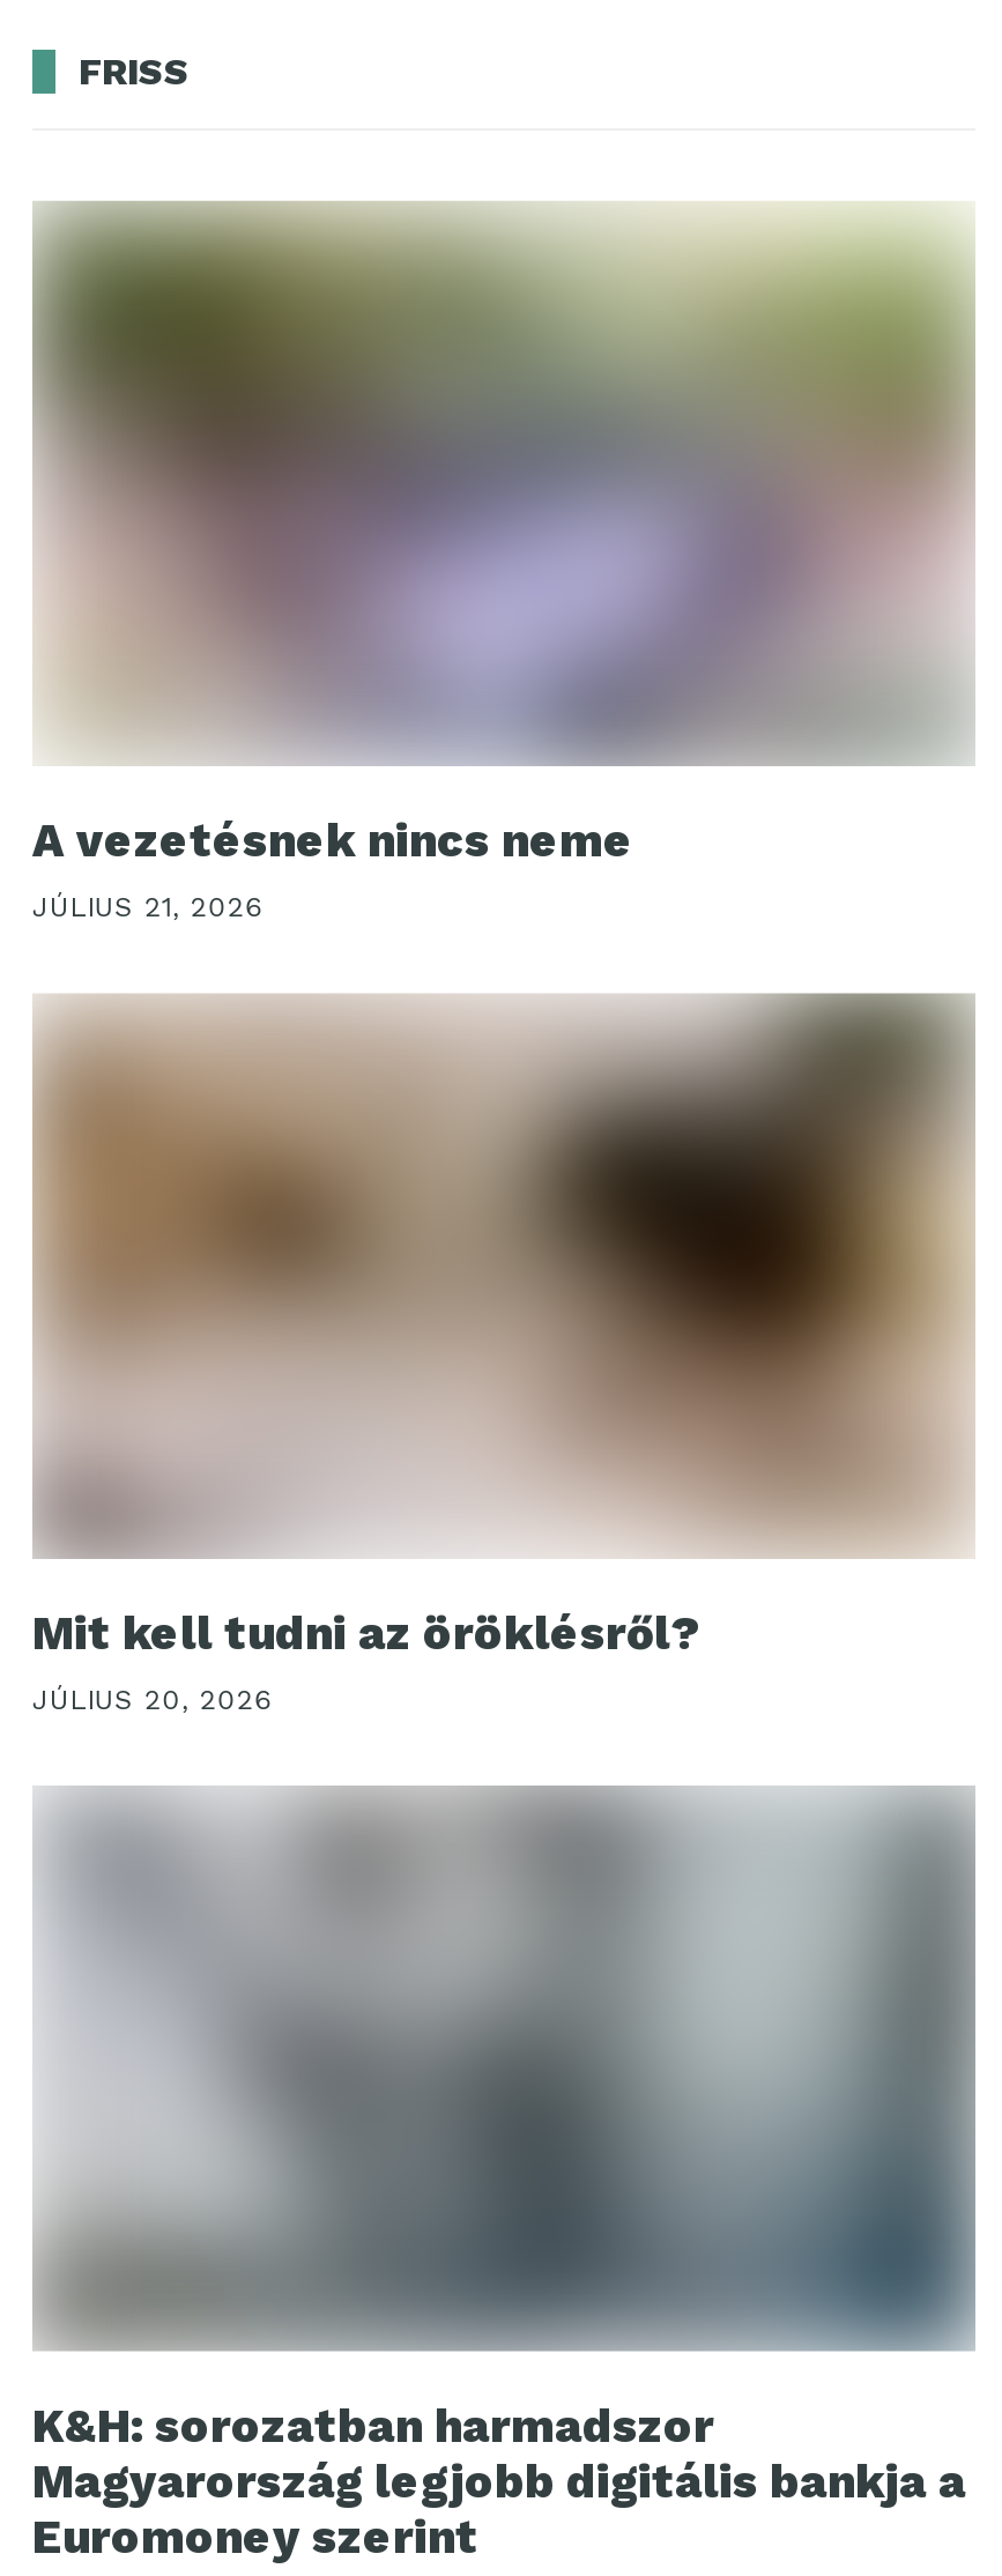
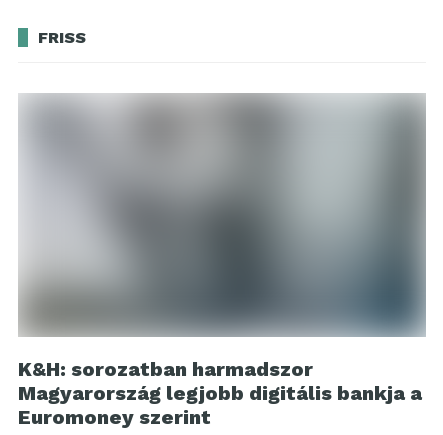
- [image]
- A vezetésnek nincs neme
- JÚLIUS 21, 2026

- [image]
- Mit kell tudni az öröklésről?
- JÚLIUS 20, 2026
